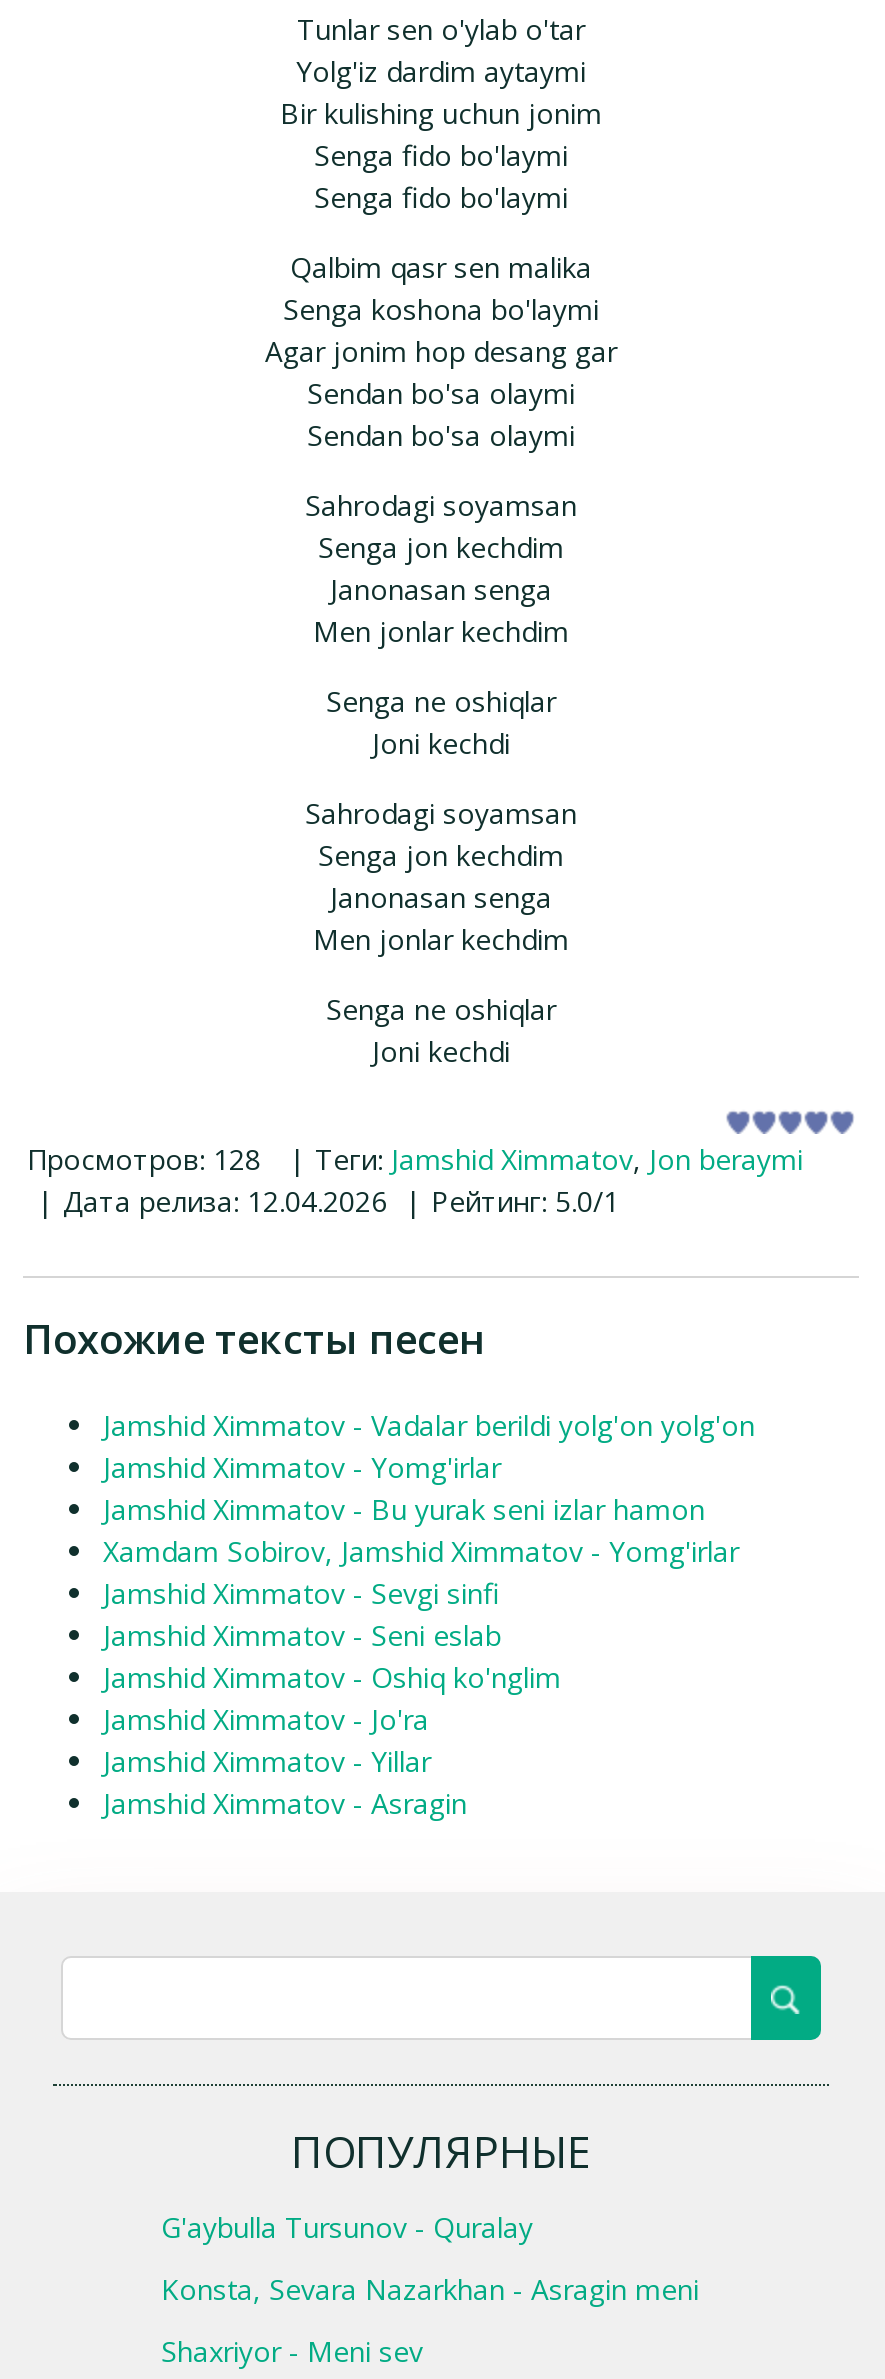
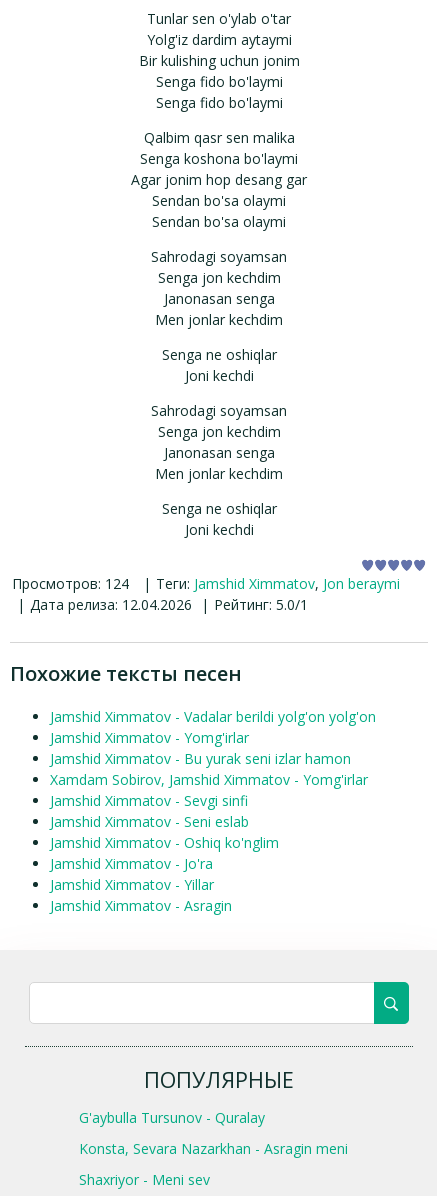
- Просмотров: 128
+ Просмотров: 124
